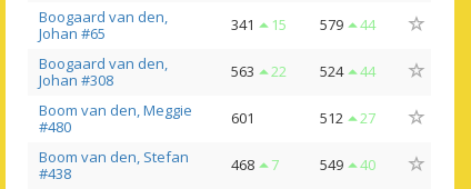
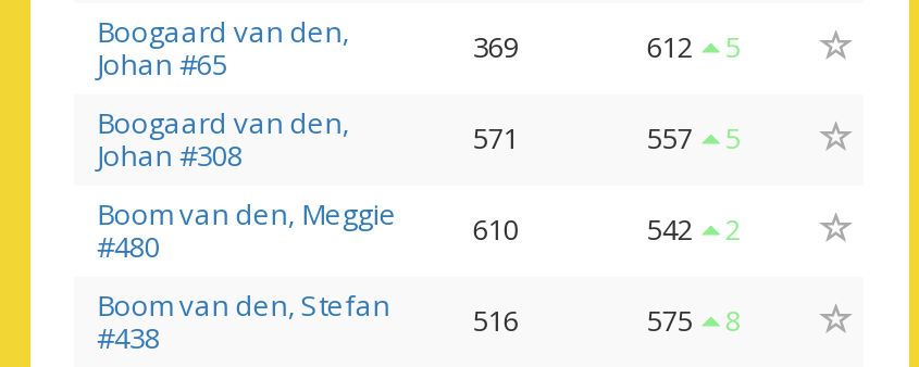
- 341
- 15
- 579
- 44
+ 369
+ 612
+ 5

- 563
- 22
- 524
- 44
+ 571
+ 557
+ 5

- Boom van den, Meggie 601
+ Boom van den, Meggie 610

- 512
+ 542

- 27
+ 2

- 468
- 7
- 549
- 40
+ 516
+ 575
+ 8
